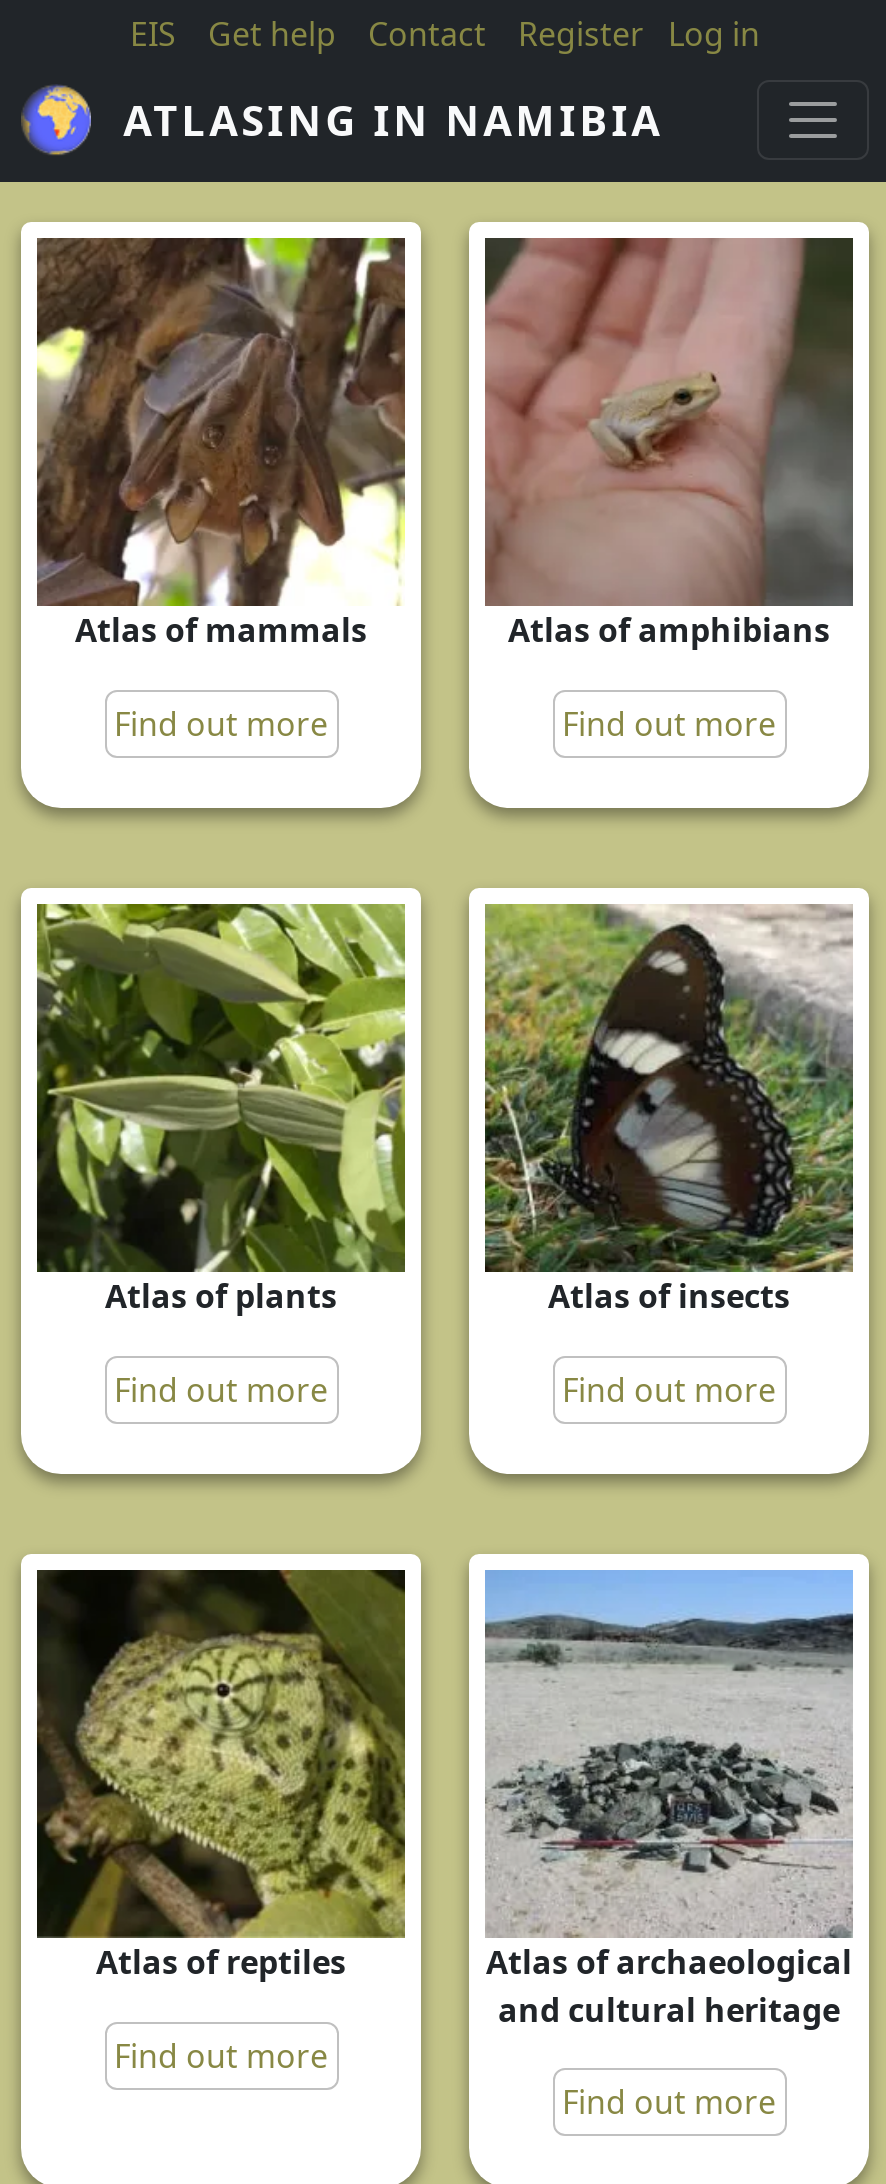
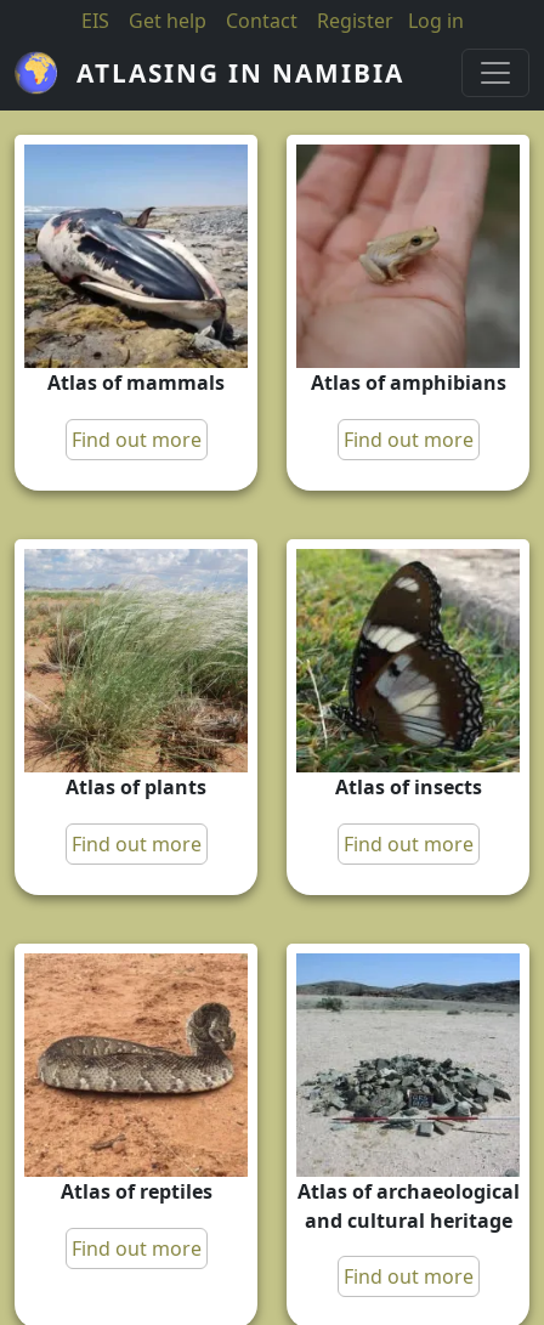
- [image]
+ [image]

- [image]
+ [image]

- [image]
+ [image]
